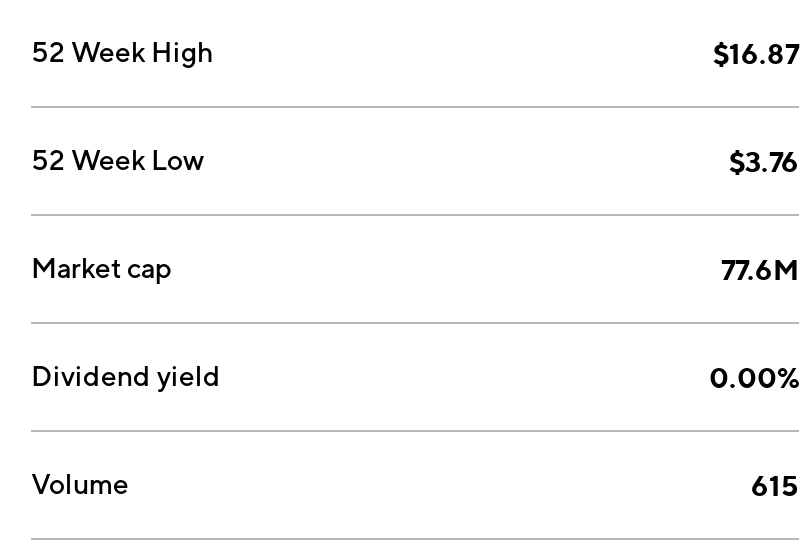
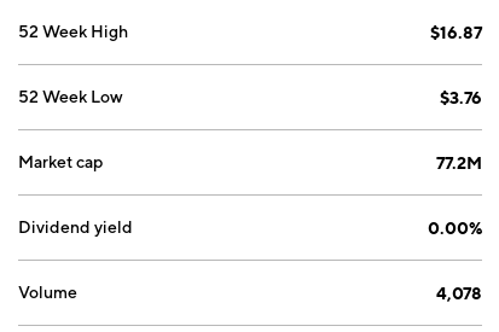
- 77.6M
+ 77.2M

- 615
+ 4,078
